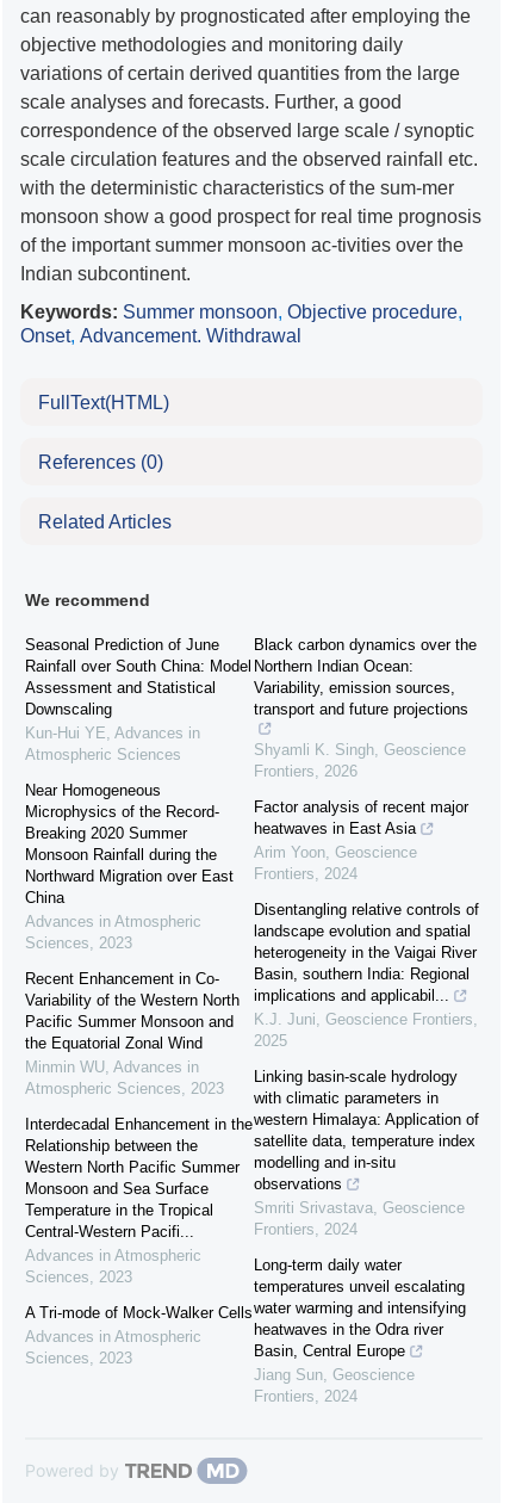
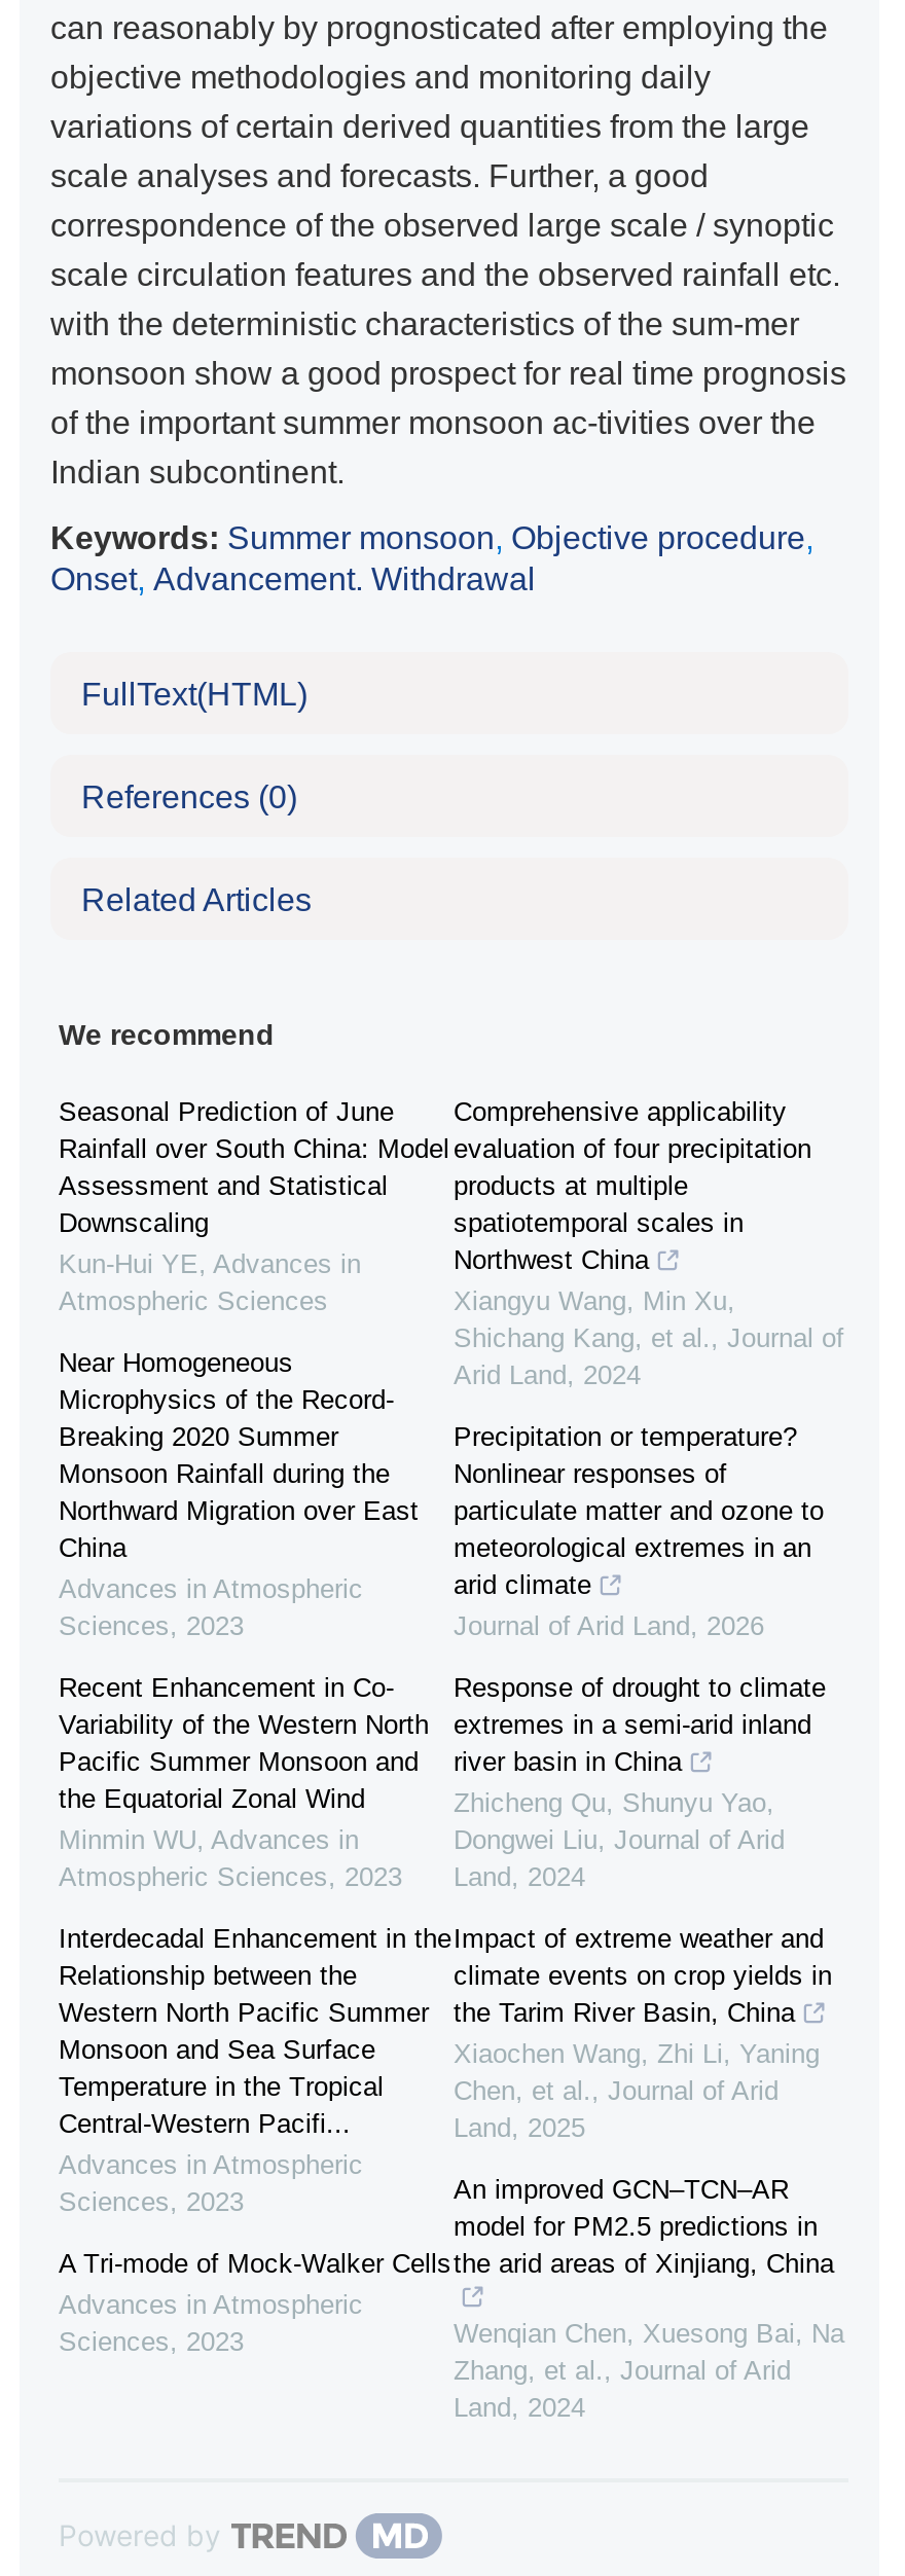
- Black carbon dynamics over the
- Northern Indian Ocean:
- Variability, emission sources,
- transport and future projections
+ Comprehensive applicability
+ evaluation of four precipitation
+ products at multiple
+ spatiotemporal scales in
+ Northwest China
+ Xiangyu Wang, Min Xu,
+ Shichang Kang, et al., Journal of
+ Arid Land, 2024

- Shyamli K. Singh, Geoscience
- Frontiers, 2026
+ Precipitation or temperature?
+ Nonlinear responses of
+ particulate matter and ozone to
+ meteorological extremes in an
+ arid climate
+ Journal of Arid Land, 2026

- Factor analysis of recent major
- heatwaves in East Asia
- Arim Yoon, Geoscience
- Frontiers, 2024
+ Response of drought to climate
+ extremes in a semi-arid inland
+ river basin in China
+ Zhicheng Qu, Shunyu Yao,
+ Dongwei Liu, Journal of Arid
+ Land, 2024

- Disentangling relative controls of
- landscape evolution and spatial
- heterogeneity in the Vaigai River
- Basin, southern India: Regional
- implications and applicabil...
- K.J. Juni, Geoscience Frontiers,
- 2025
+ Impact of extreme weather and
+ climate events on crop yields in
+ the Tarim River Basin, China
+ Xiaochen Wang, Zhi Li, Yaning
+ Chen, et al., Journal of Arid
+ Land, 2025

- Linking basin-scale hydrology
- with climatic parameters in
- western Himalaya: Application of
- satellite data, temperature index
- modelling and in-situ
- observations
- Smriti Srivastava, Geoscience
- Frontiers, 2024
+ An improved GCN–TCN–AR
+ model for PM2.5 predictions in
+ the arid areas of Xinjiang, China

- Long-term daily water
- temperatures unveil escalating
- water warming and intensifying
- heatwaves in the Odra river
- Basin, Central Europe
- Jiang Sun, Geoscience
- Frontiers, 2024
+ Wenqian Chen, Xuesong Bai, Na
+ Zhang, et al., Journal of Arid
+ Land, 2024
